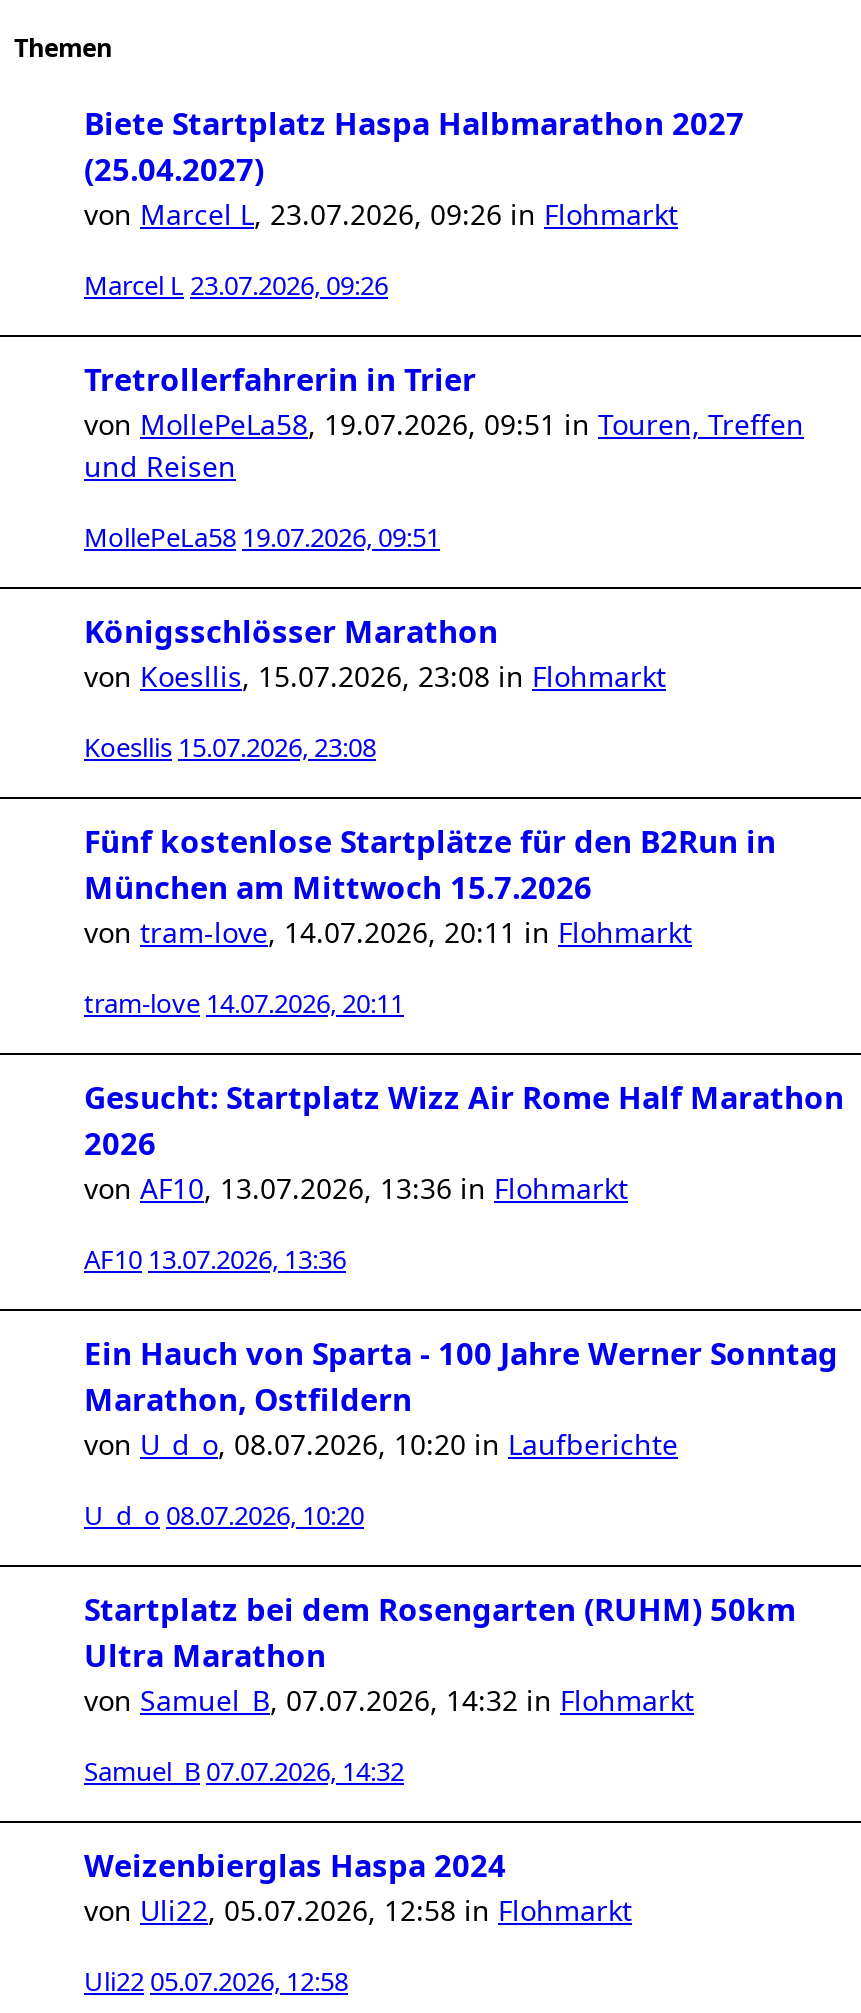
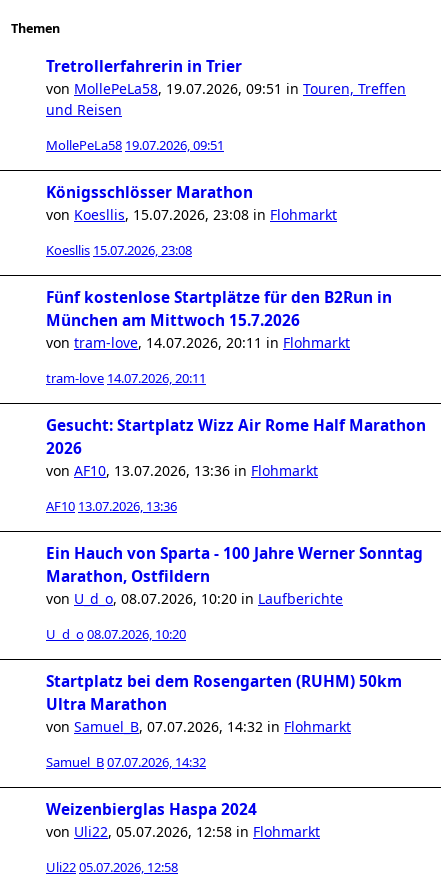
- Biete Startplatz Haspa Halbmarathon 2027
- (25.04.2027)
- von Marcel L, 23.07.2026, 09:26 in Flohmarkt
- Marcel L 23.07.2026, 09:26
